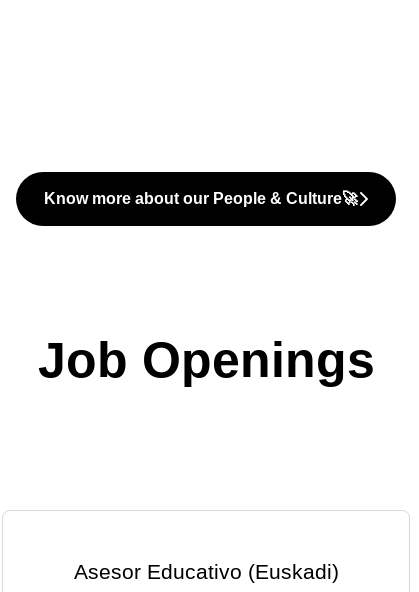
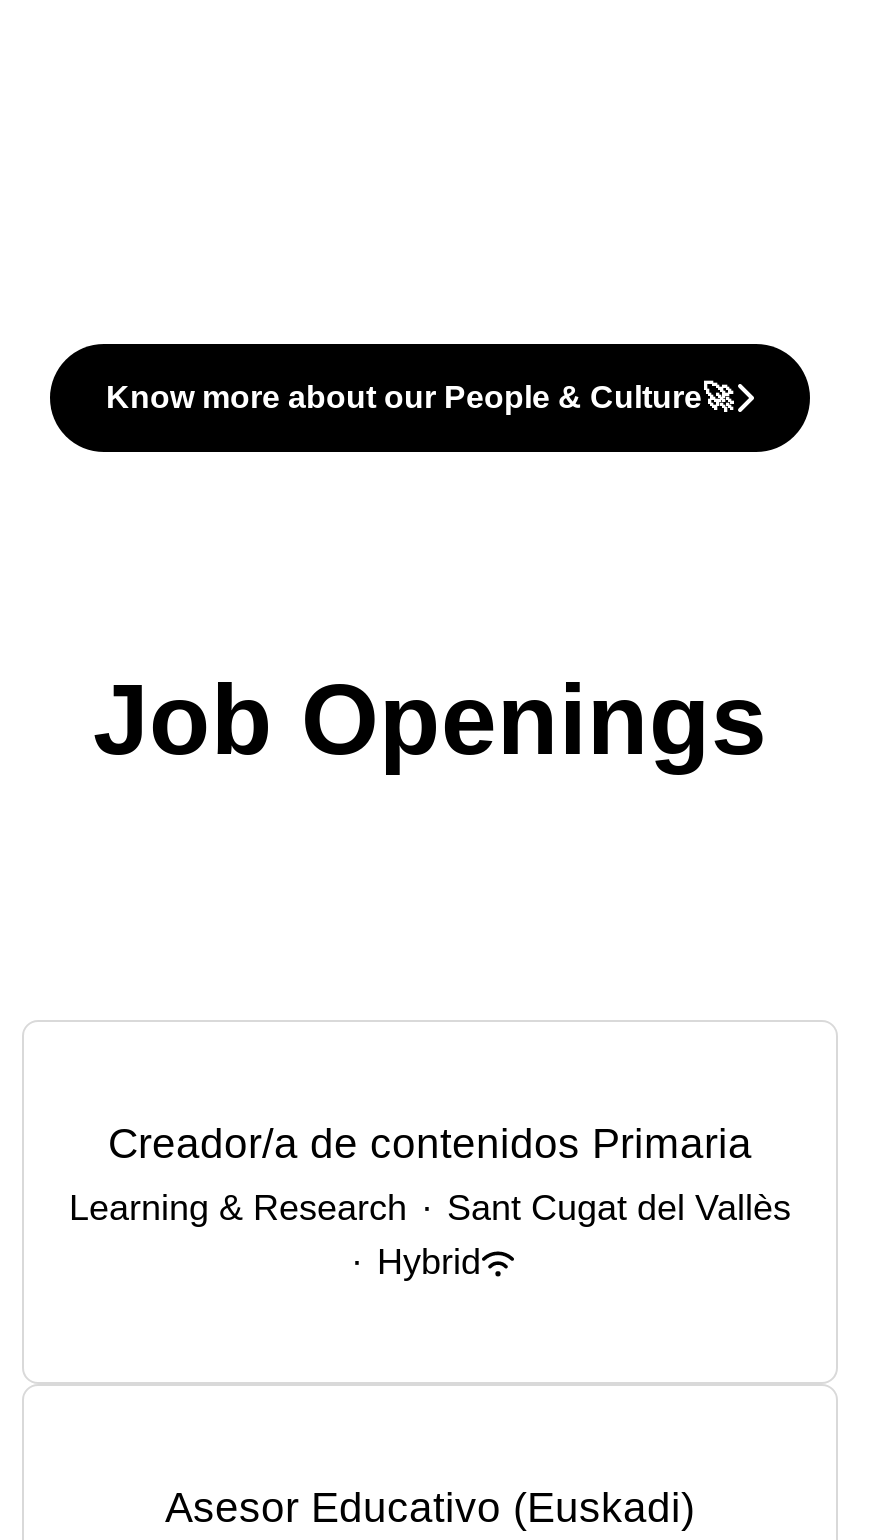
+ Creador/a de contenidos Primaria
+ Learning & Research · Sant Cugat del Vallès
+ · Hybrid
